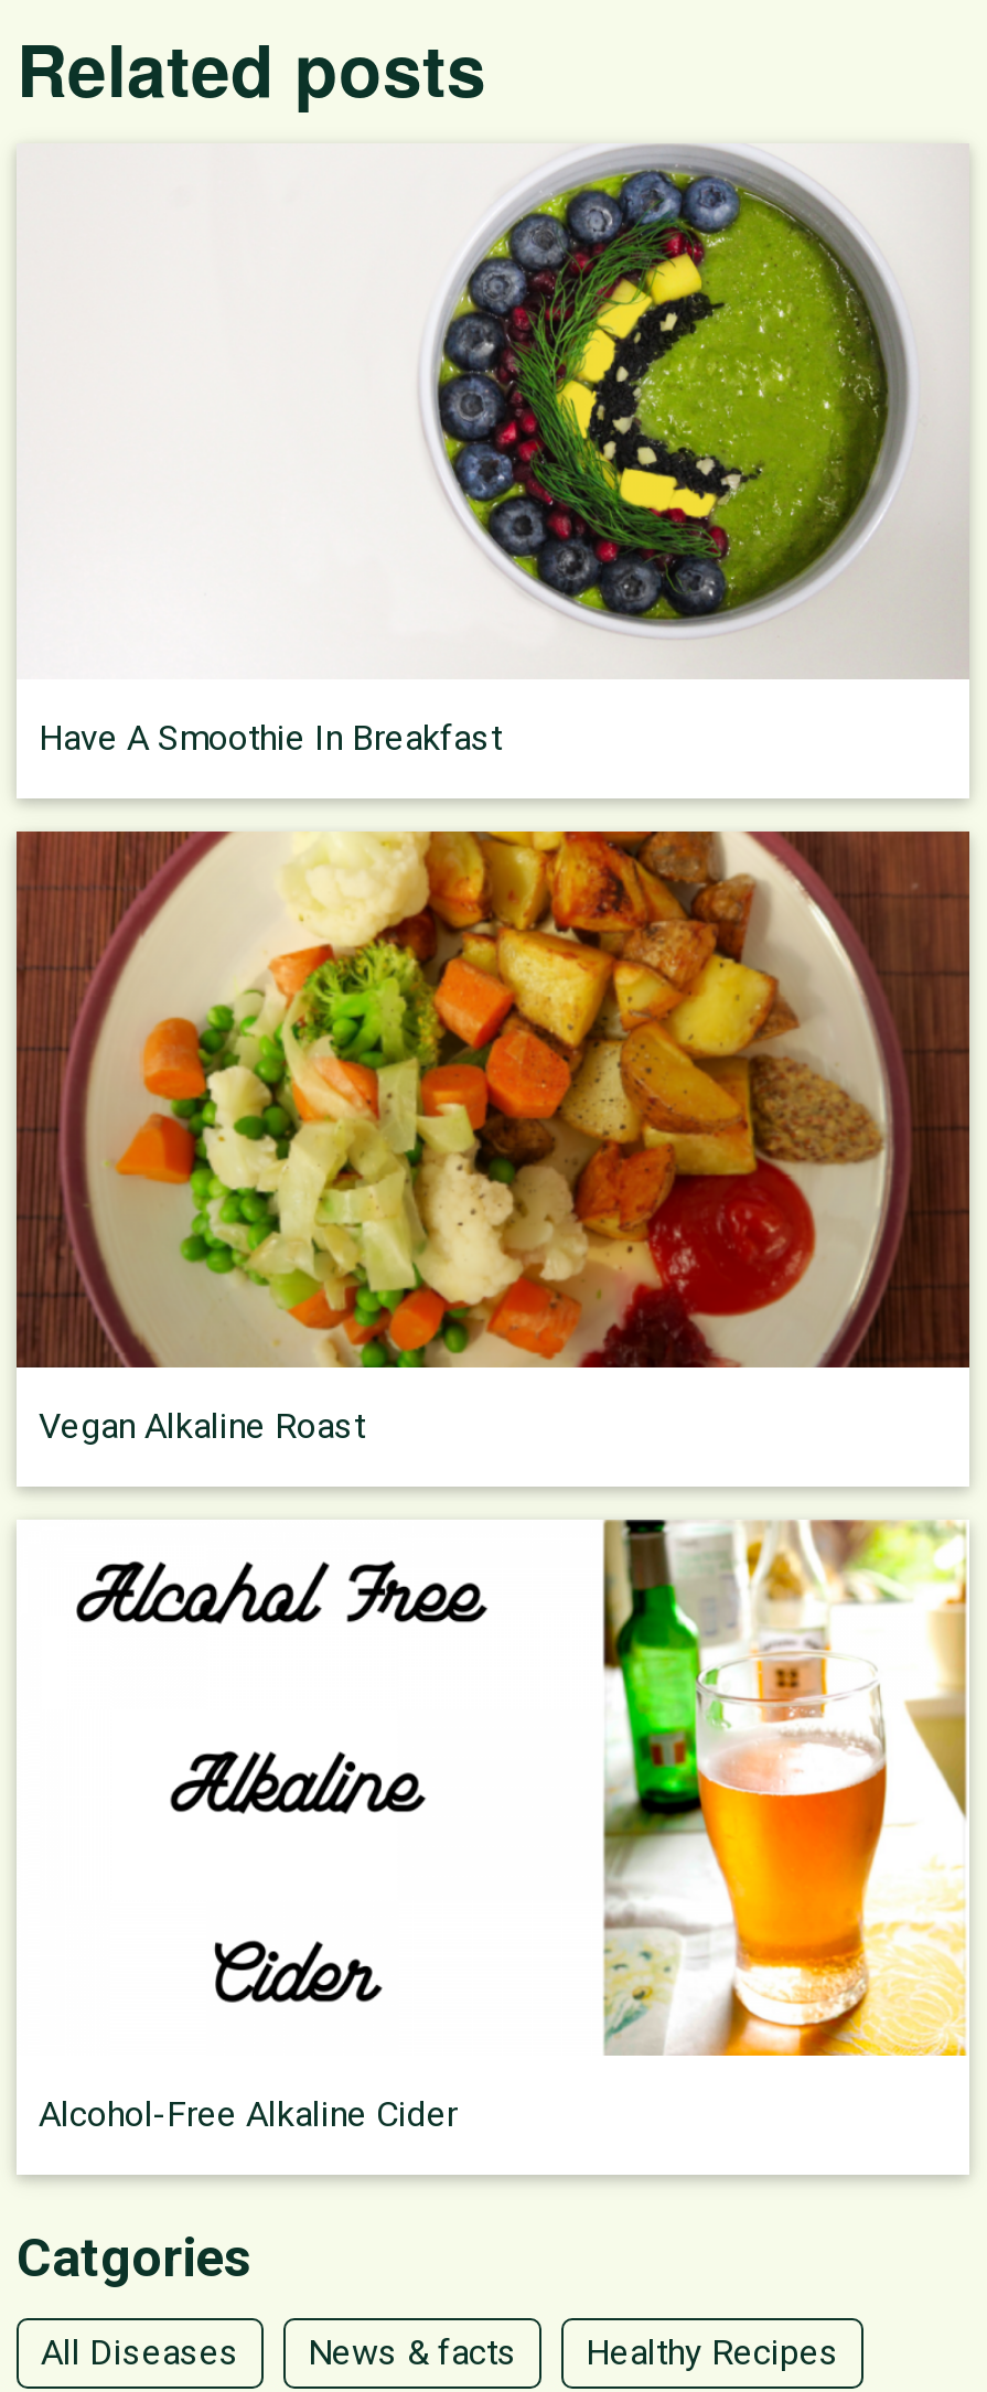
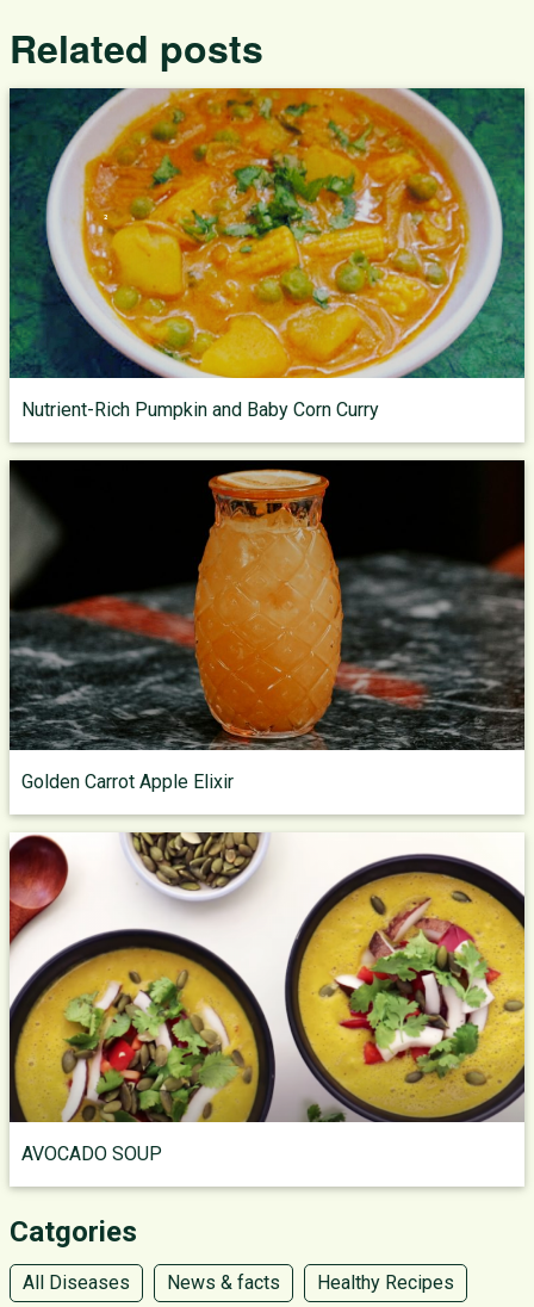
- [image]
- Have A Smoothie In Breakfast
+ [image]
+ Nutrient-Rich Pumpkin and Baby Corn Curry

- [image]
- Vegan Alkaline Roast
+ [image]
+ Golden Carrot Apple Elixir

- [image]
- Alcohol-Free Alkaline Cider
+ [image]
+ AVOCADO SOUP
